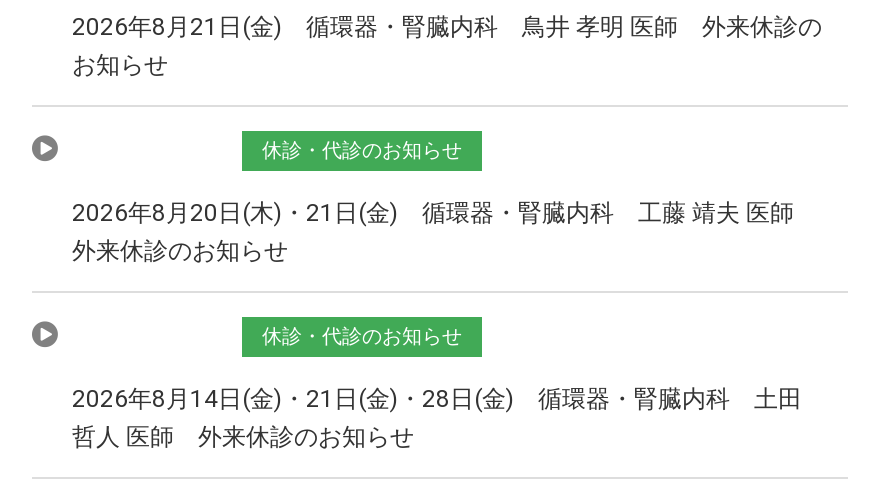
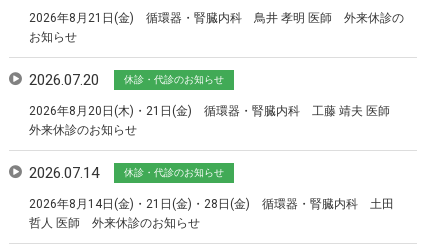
+ 2026.07.20

+ 2026.07.14
